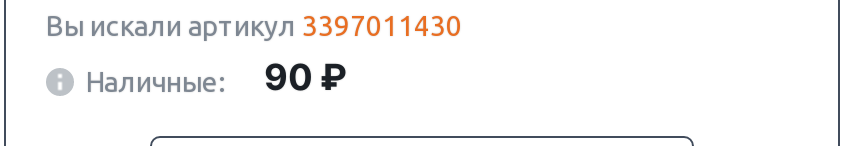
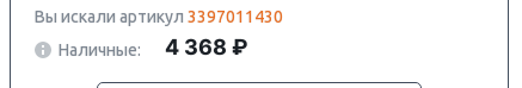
- Наличные: 90 ₽
+ Наличные: 4 368 ₽
